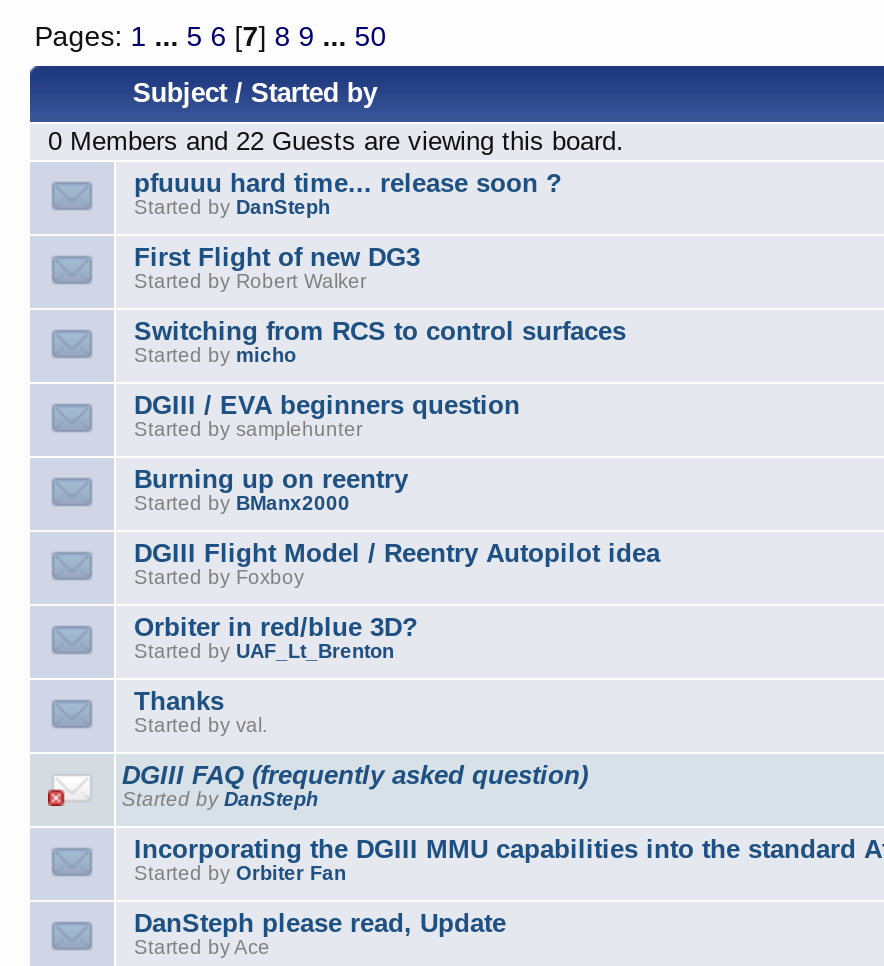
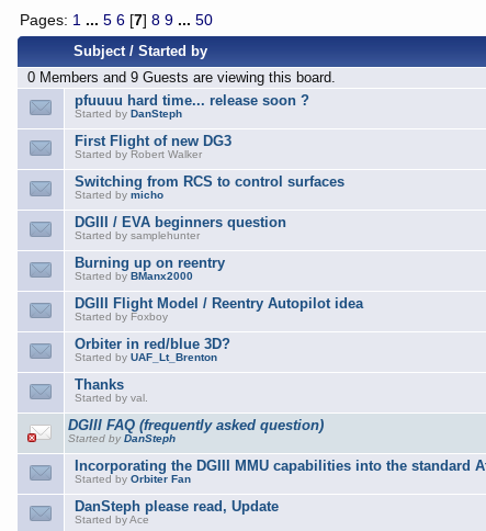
- 0 Members and 22 Guests are viewing this board.
+ 0 Members and 9 Guests are viewing this board.
